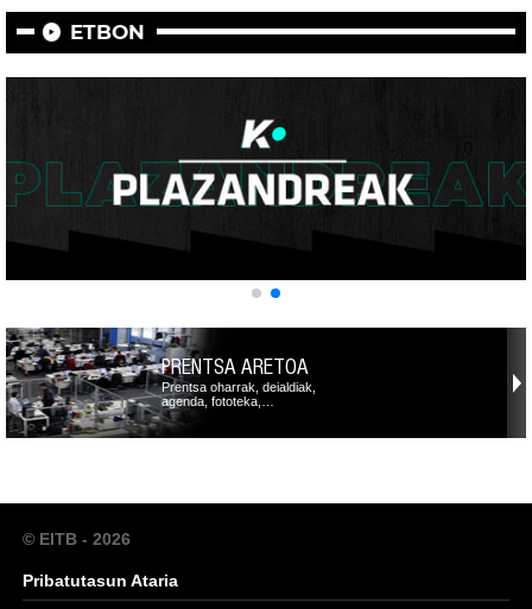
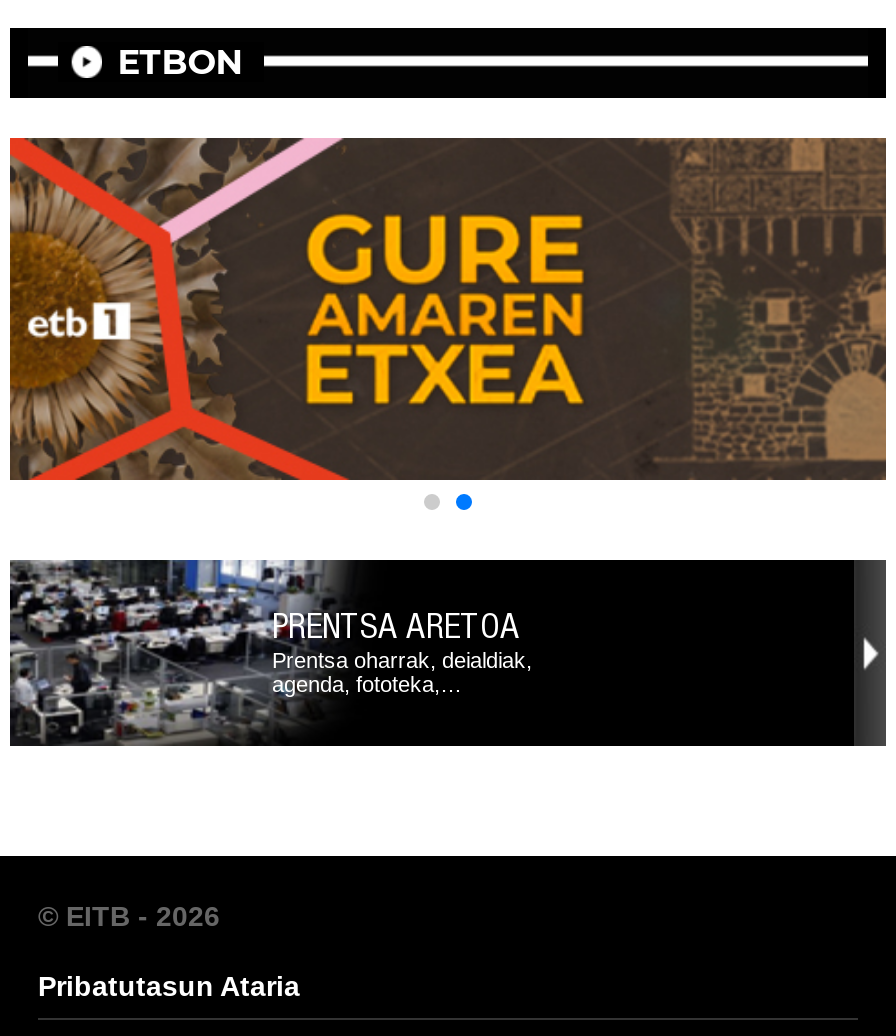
- [image]
+ [image]
